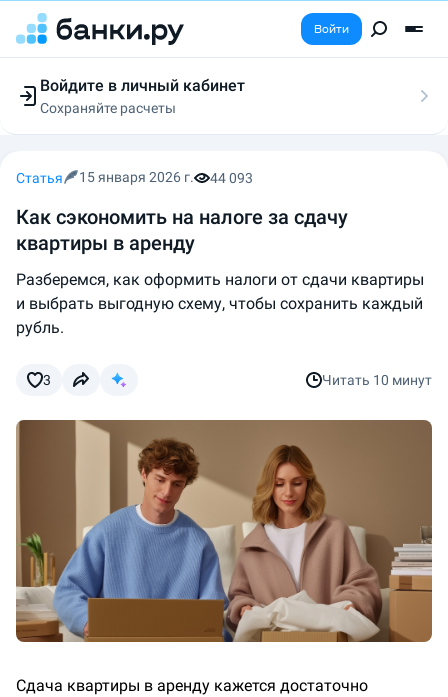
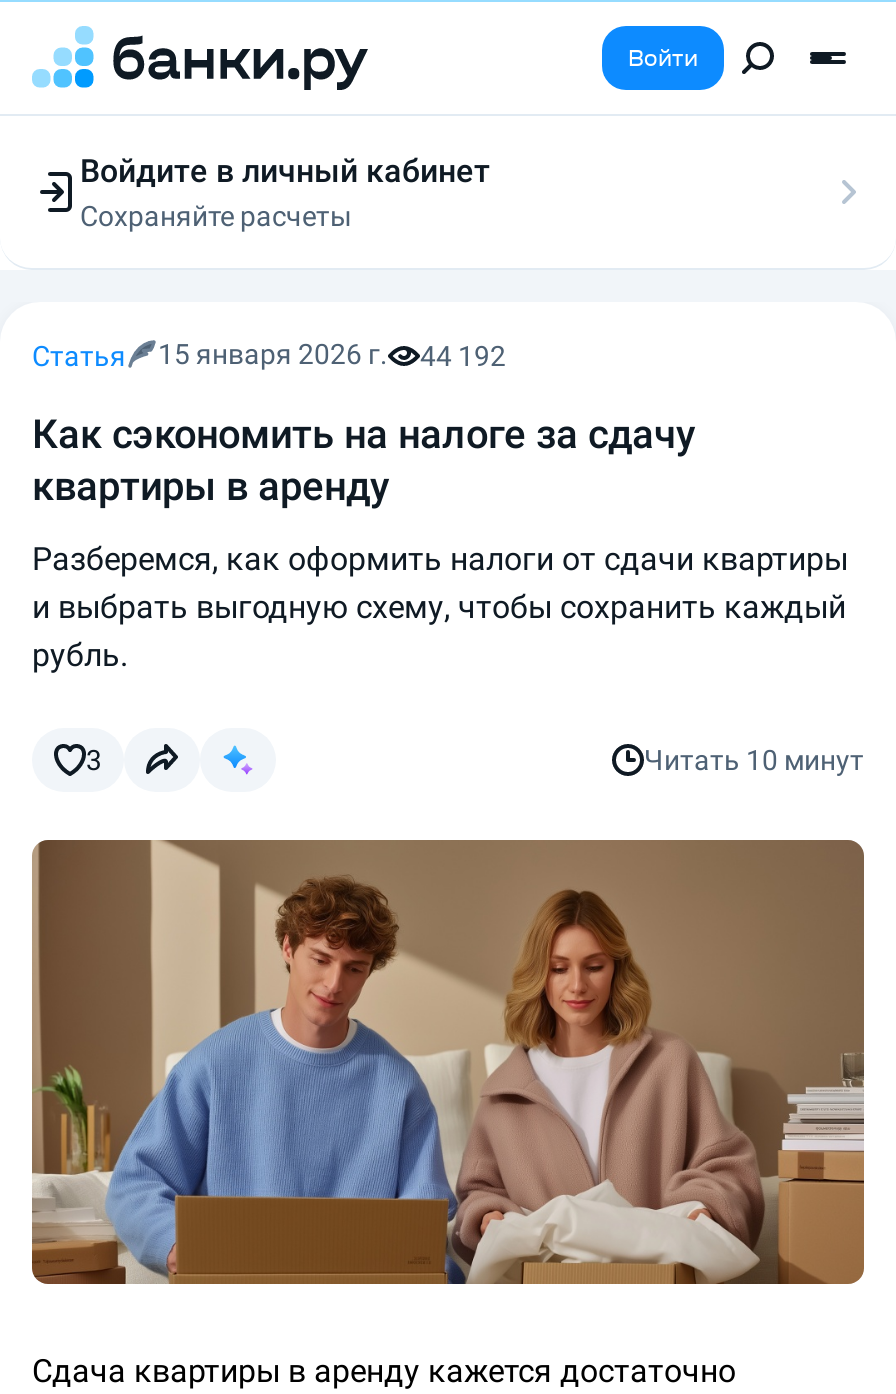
- Статья 15 января 2026 г. 44 093
+ Статья 15 января 2026 г. 44 192
